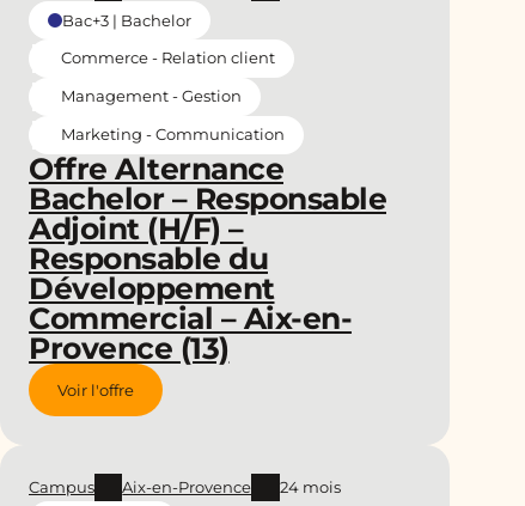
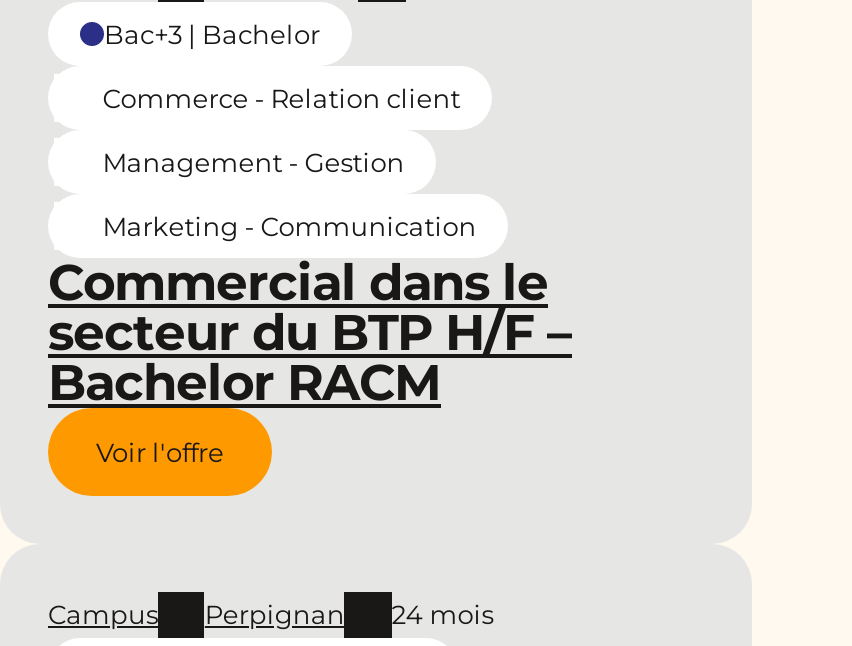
- Offre Alternance
- Bachelor – Responsable
- Adjoint (H/F) –
- Responsable du
- Développement
- Commercial – Aix-en-
- Provence (13)
+ Commercial dans le
+ secteur du BTP H/F –
+ Bachelor RACM

- Aix-en-Provence
+ Perpignan
